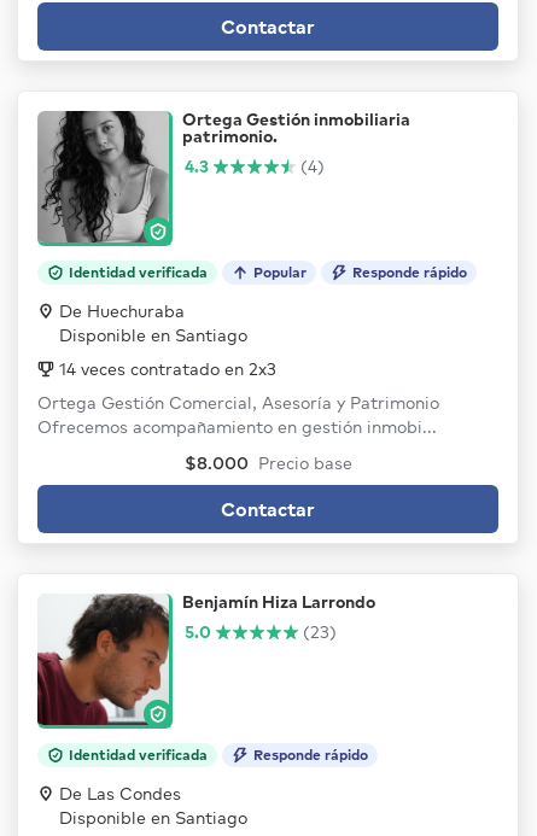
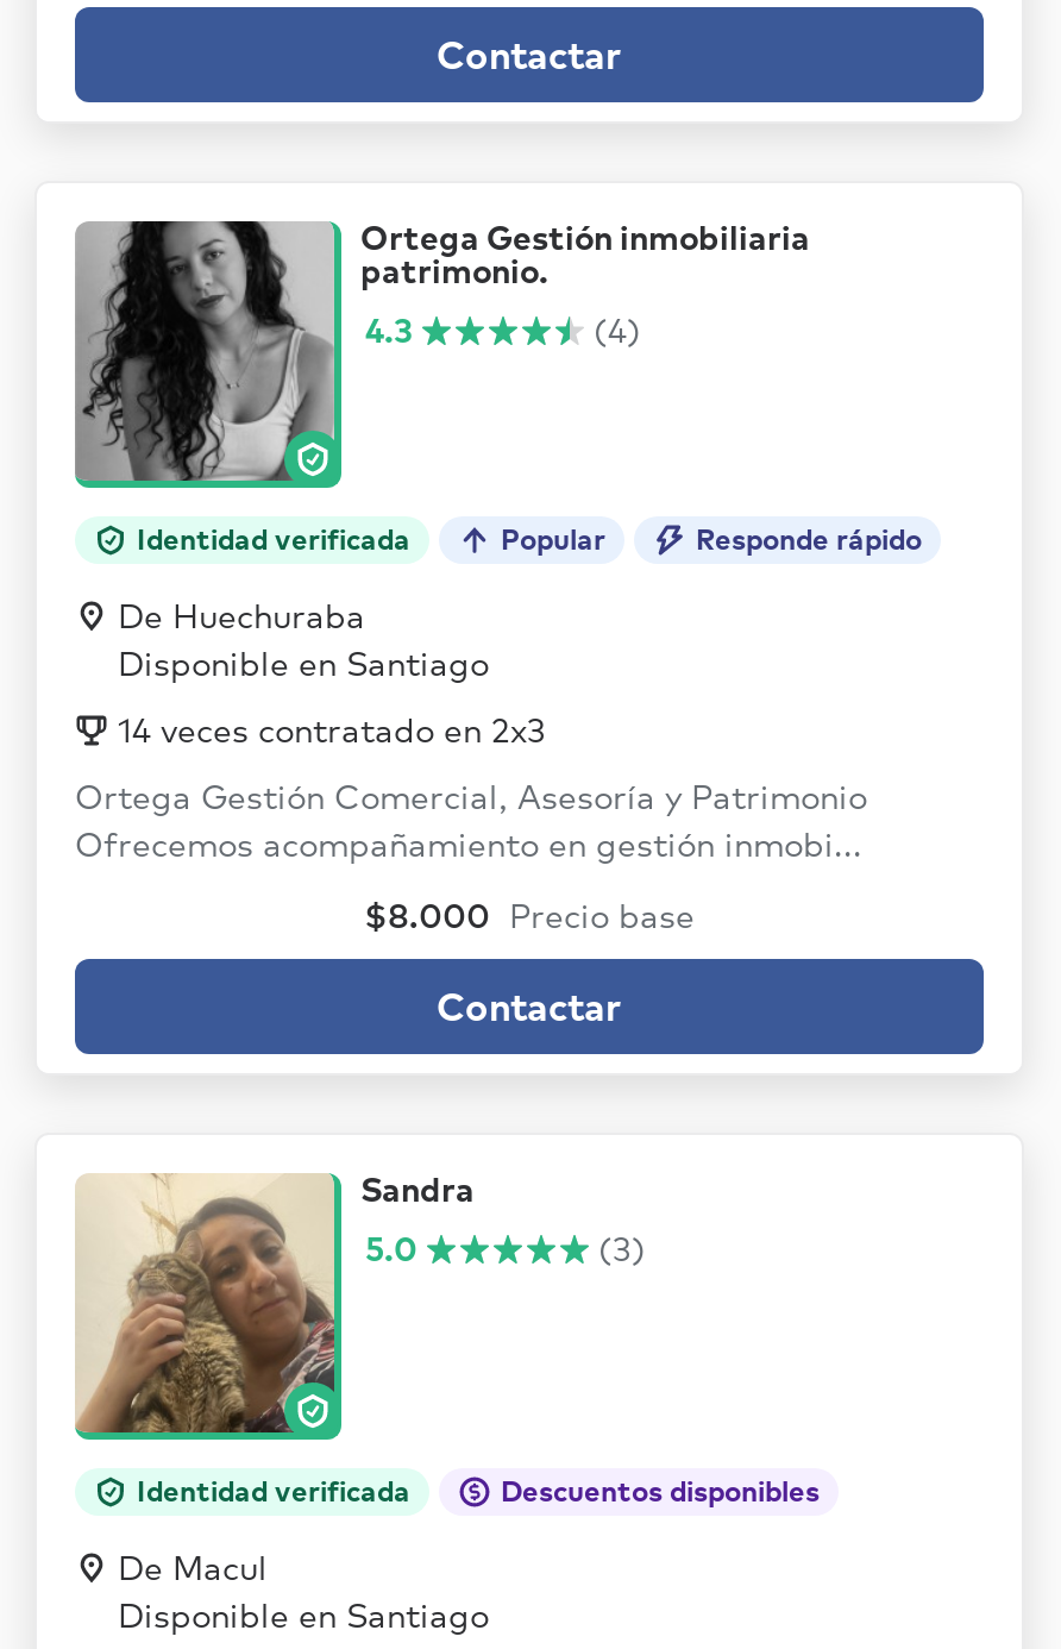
- [image]
- Benjamín Hiza Larrondo
+ [image]
+ Sandra

- (23)
+ (3)

- Responde rápido
+ Descuentos disponibles

- De Las Condes
+ De Macul
